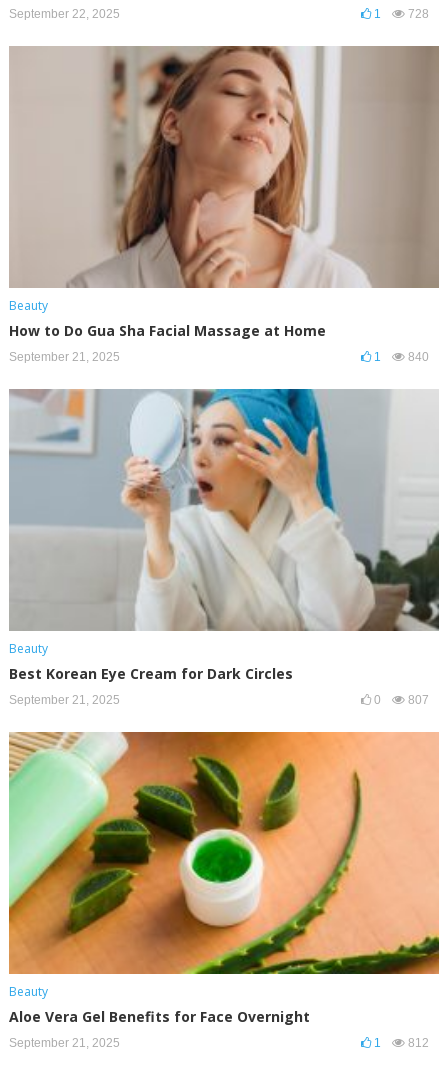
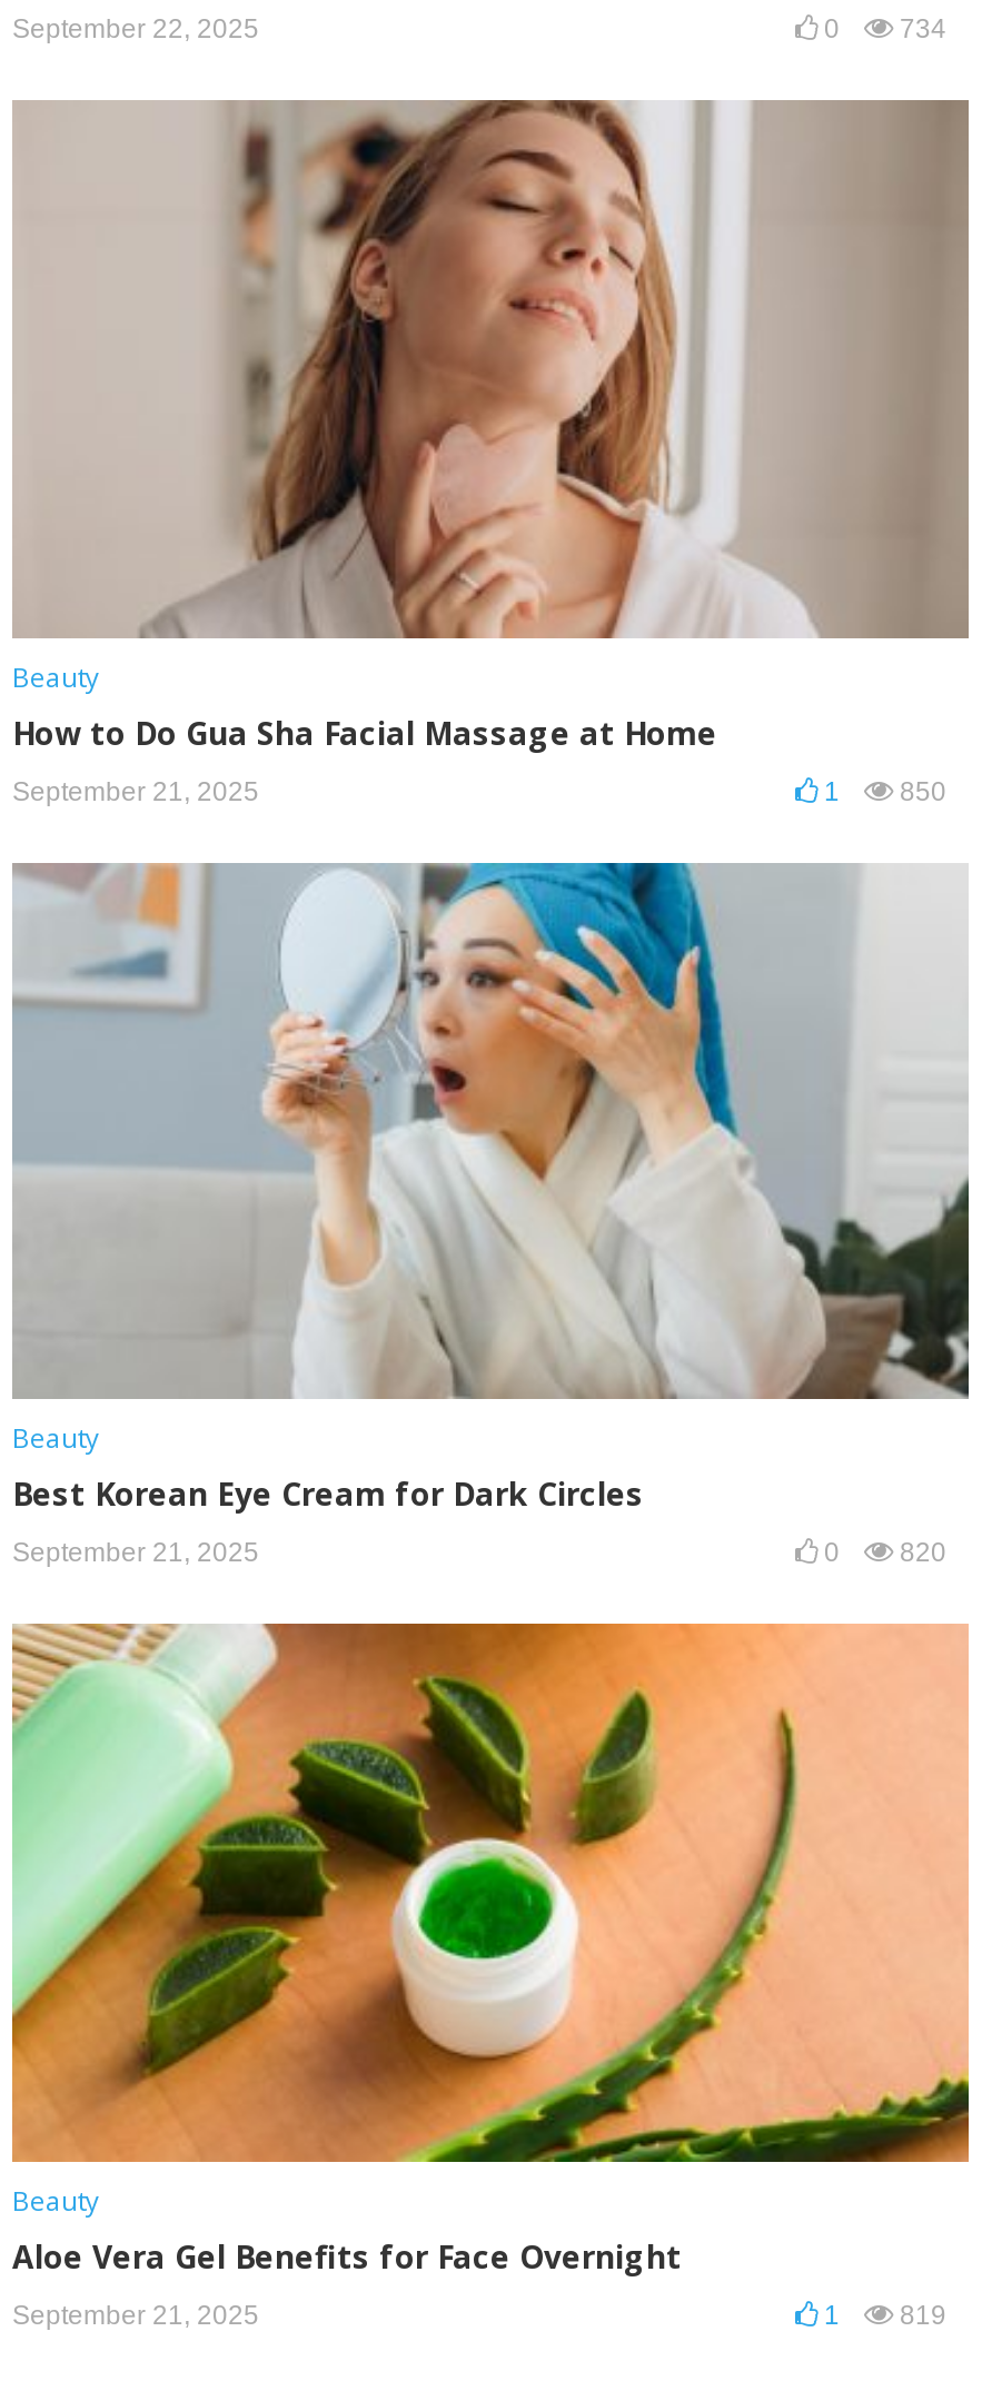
- 1
+ 0

- 728
+ 734

- 1 840
+ 1 850

- 0 807
+ 0 820

- 1 812
+ 1 819
